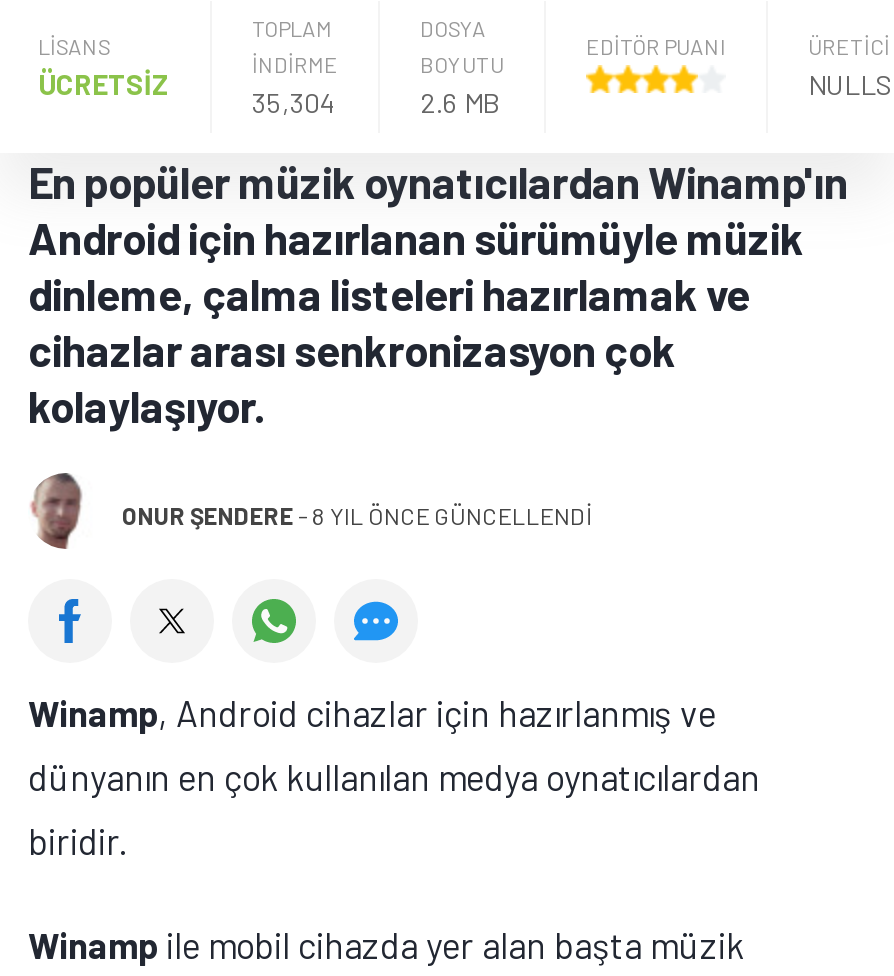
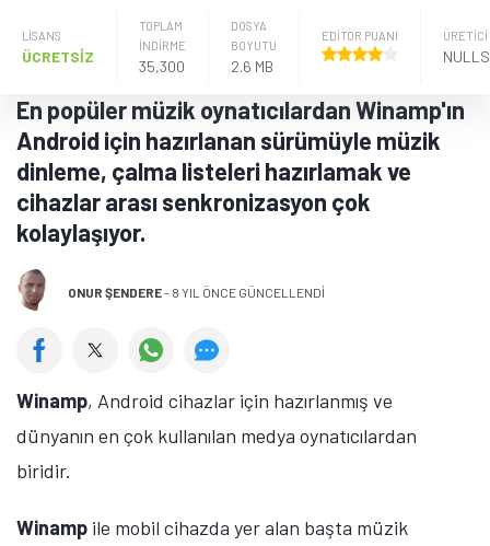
- 35,304
+ 35,300
